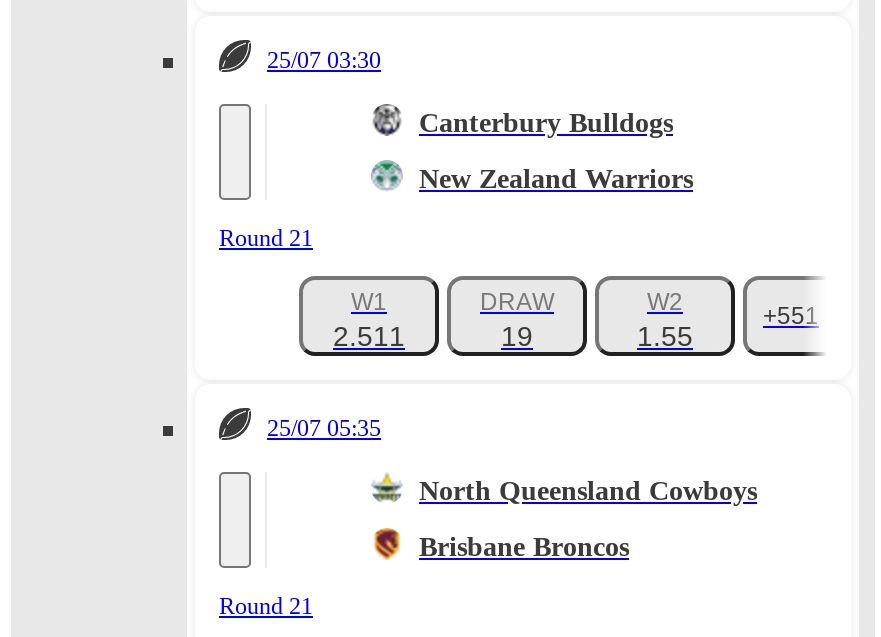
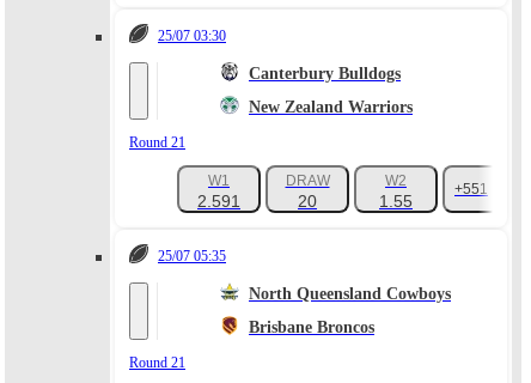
- 2.511
+ 2.591

- 19
+ 20
